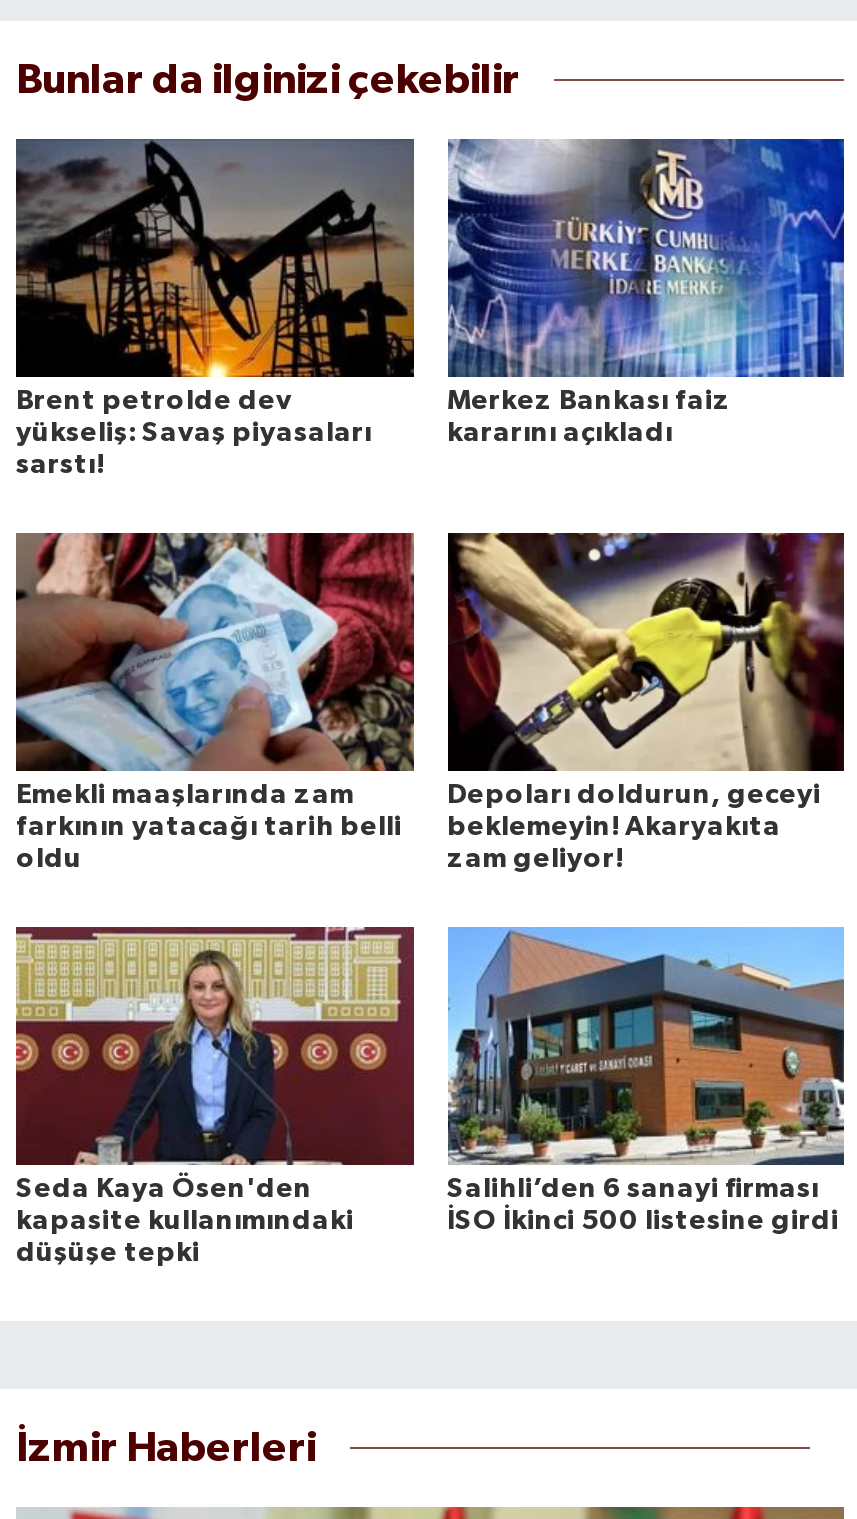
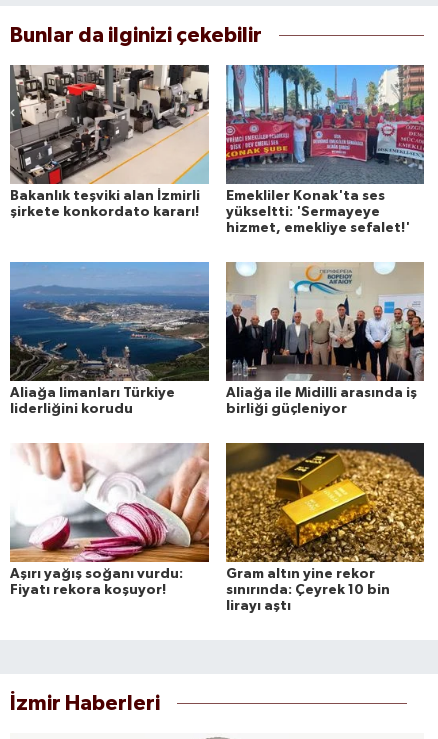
- [image]
- Brent petrolde dev
- yükseliş: Savaş piyasaları
- sarstı!
+ [image]
+ Bakanlık teşviki alan İzmirli
+ şirkete konkordato kararı!

- [image]
- Merkez Bankası faiz
- kararını açıkladı
+ [image]
+ Emekliler Konak'ta ses
+ yükseltti: 'Sermayeye
+ hizmet, emekliye sefalet!'

- [image]
- Emekli maaşlarında zam
- farkının yatacağı tarih belli
- oldu
+ [image]
+ Aliağa limanları Türkiye
+ liderliğini korudu

- [image]
- Depoları doldurun, geceyi
- beklemeyin! Akaryakıta
- zam geliyor!
+ [image]
+ Aliağa ile Midilli arasında iş
+ birliği güçleniyor

- [image]
- Seda Kaya Ösen'den
- kapasite kullanımındaki
- düşüşe tepki
+ [image]
+ Aşırı yağış soğanı vurdu:
+ Fiyatı rekora koşuyor!

- [image]
- Salihli’den 6 sanayi firması
- İSO İkinci 500 listesine girdi
+ [image]
+ Gram altın yine rekor
+ sınırında: Çeyrek 10 bin
+ lirayı aştı
